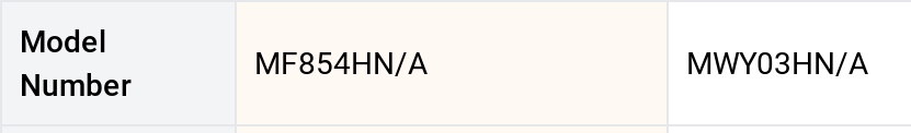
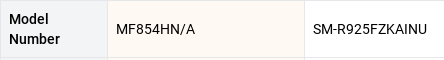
- MWY03HN/A
+ SM-R925FZKAINU
